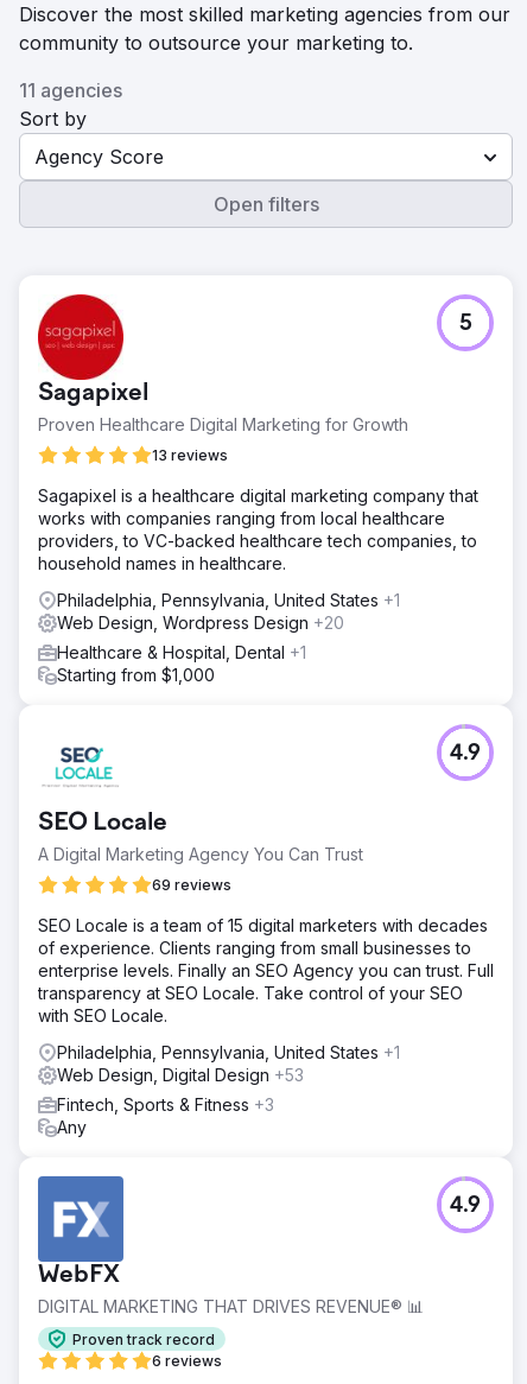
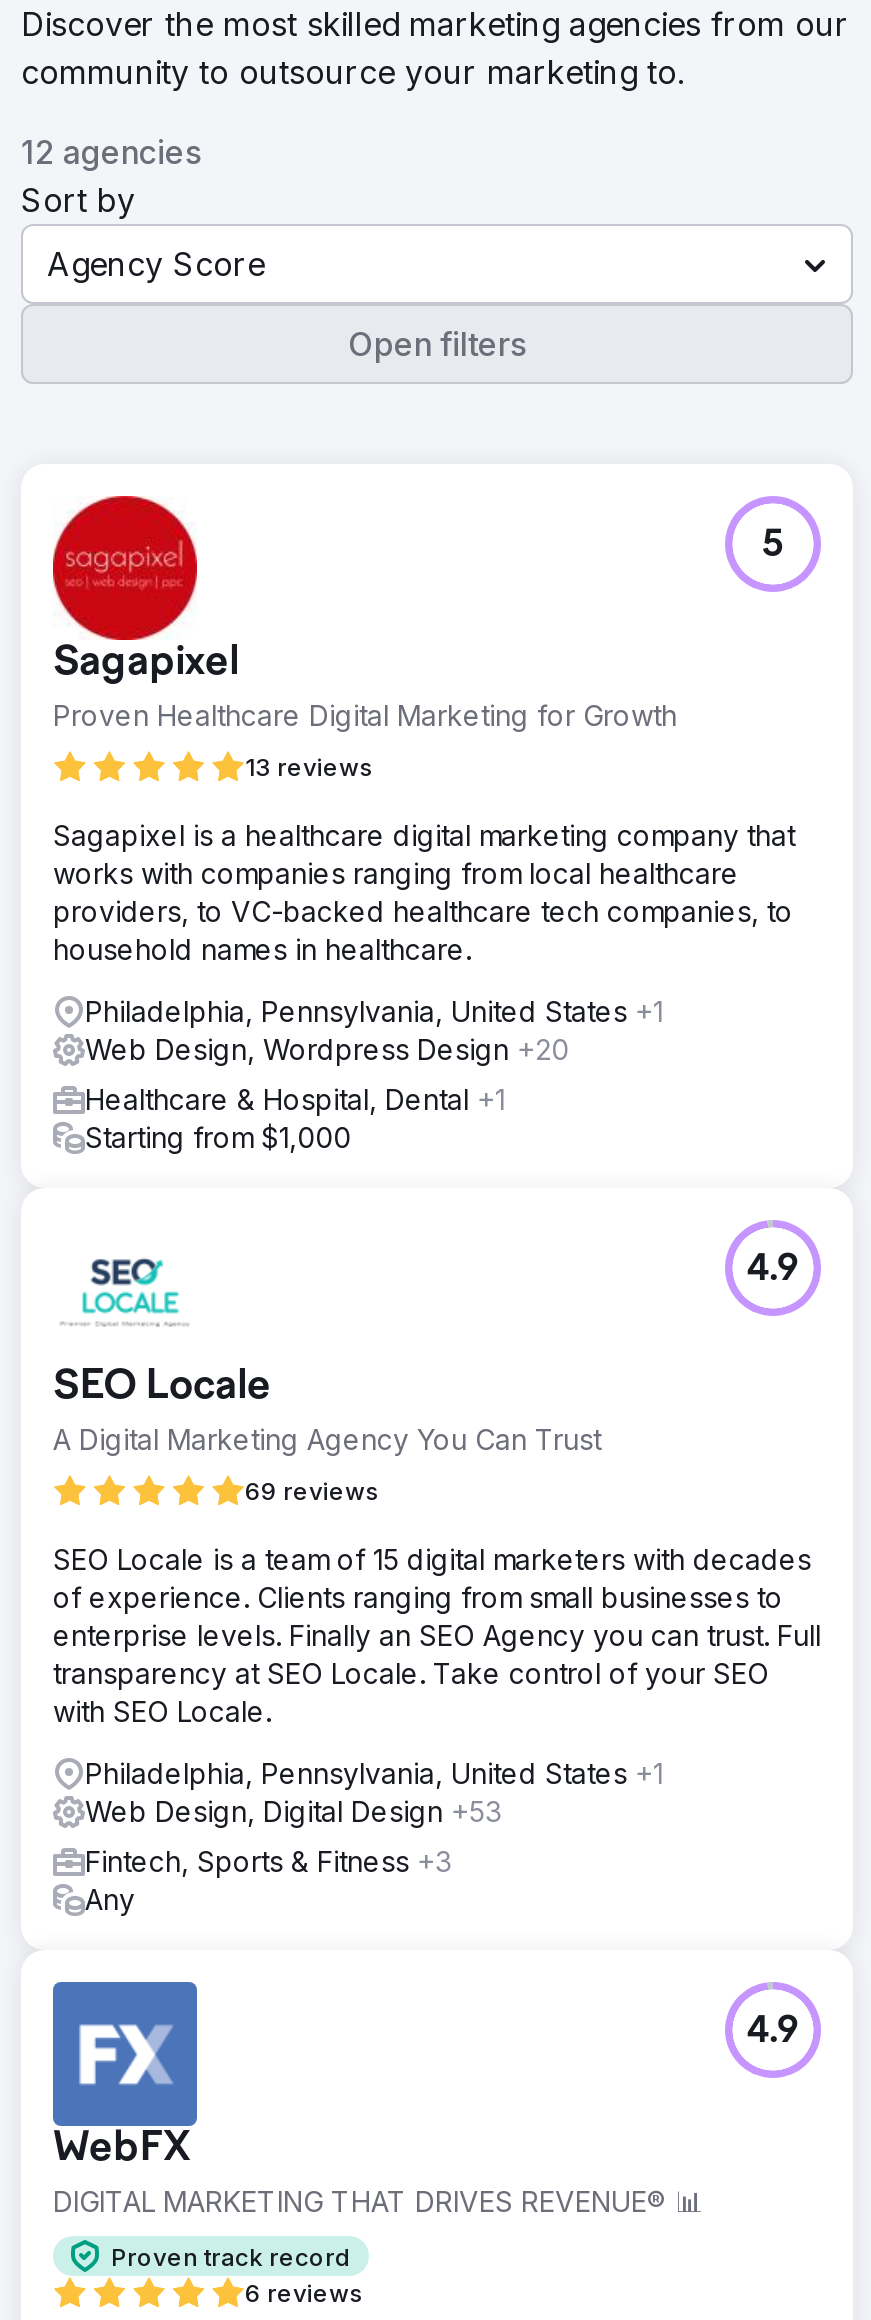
- 11 agencies
+ 12 agencies
